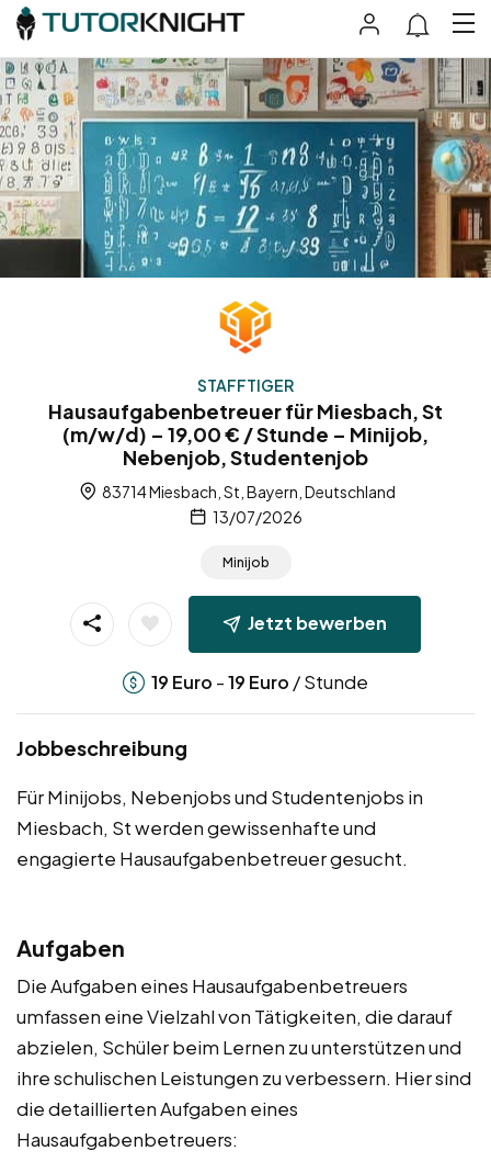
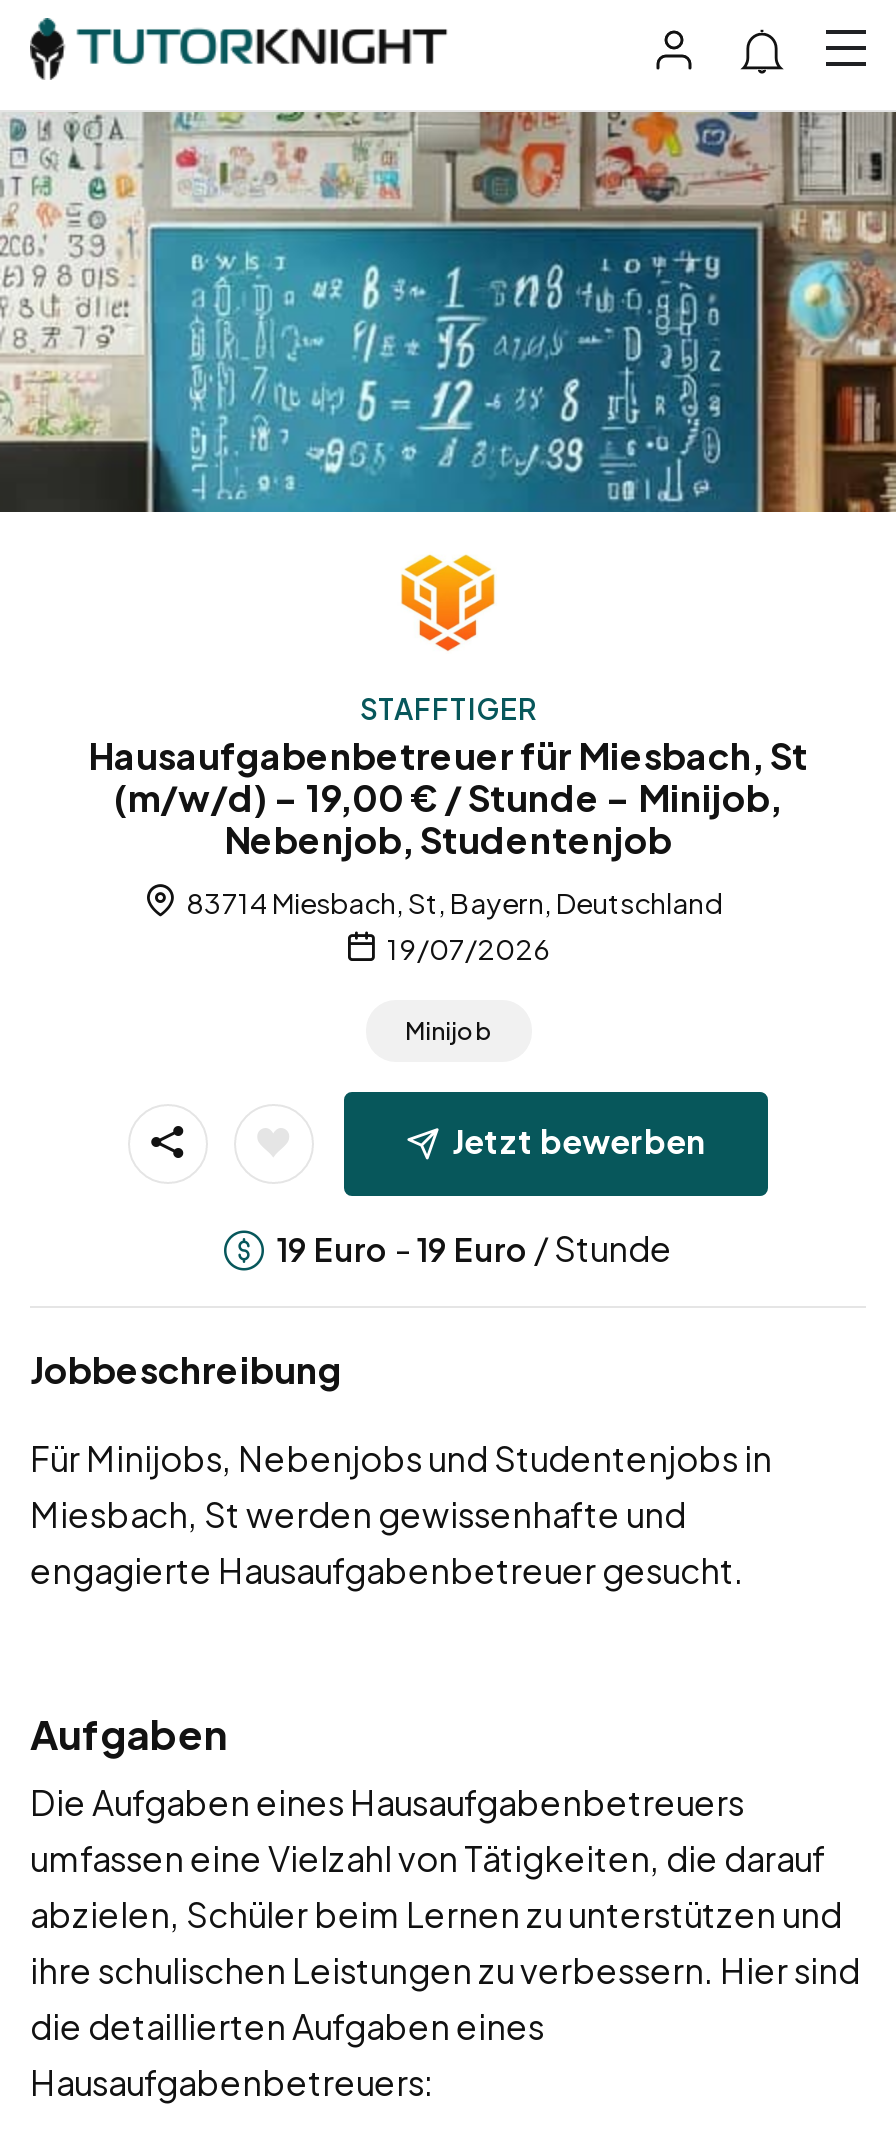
- 13/07/2026
+ 19/07/2026
